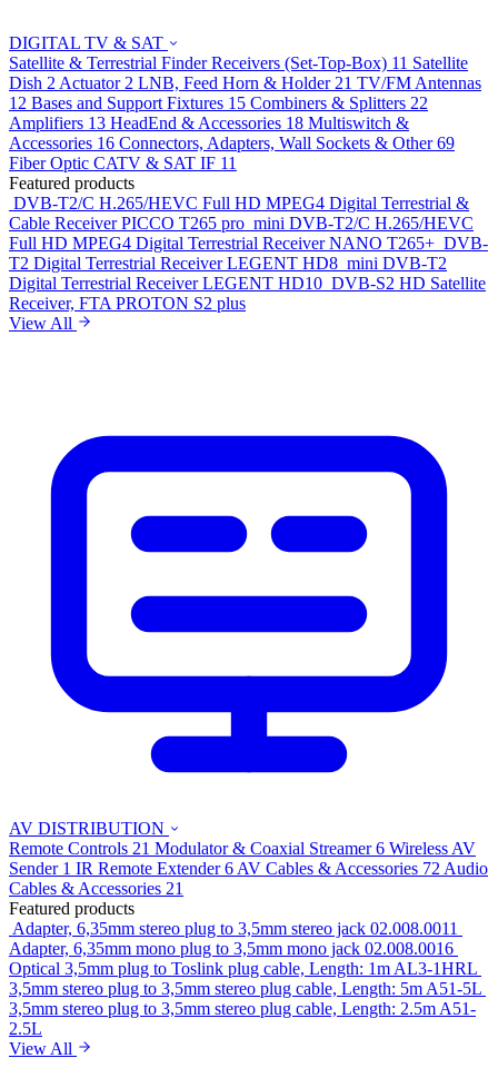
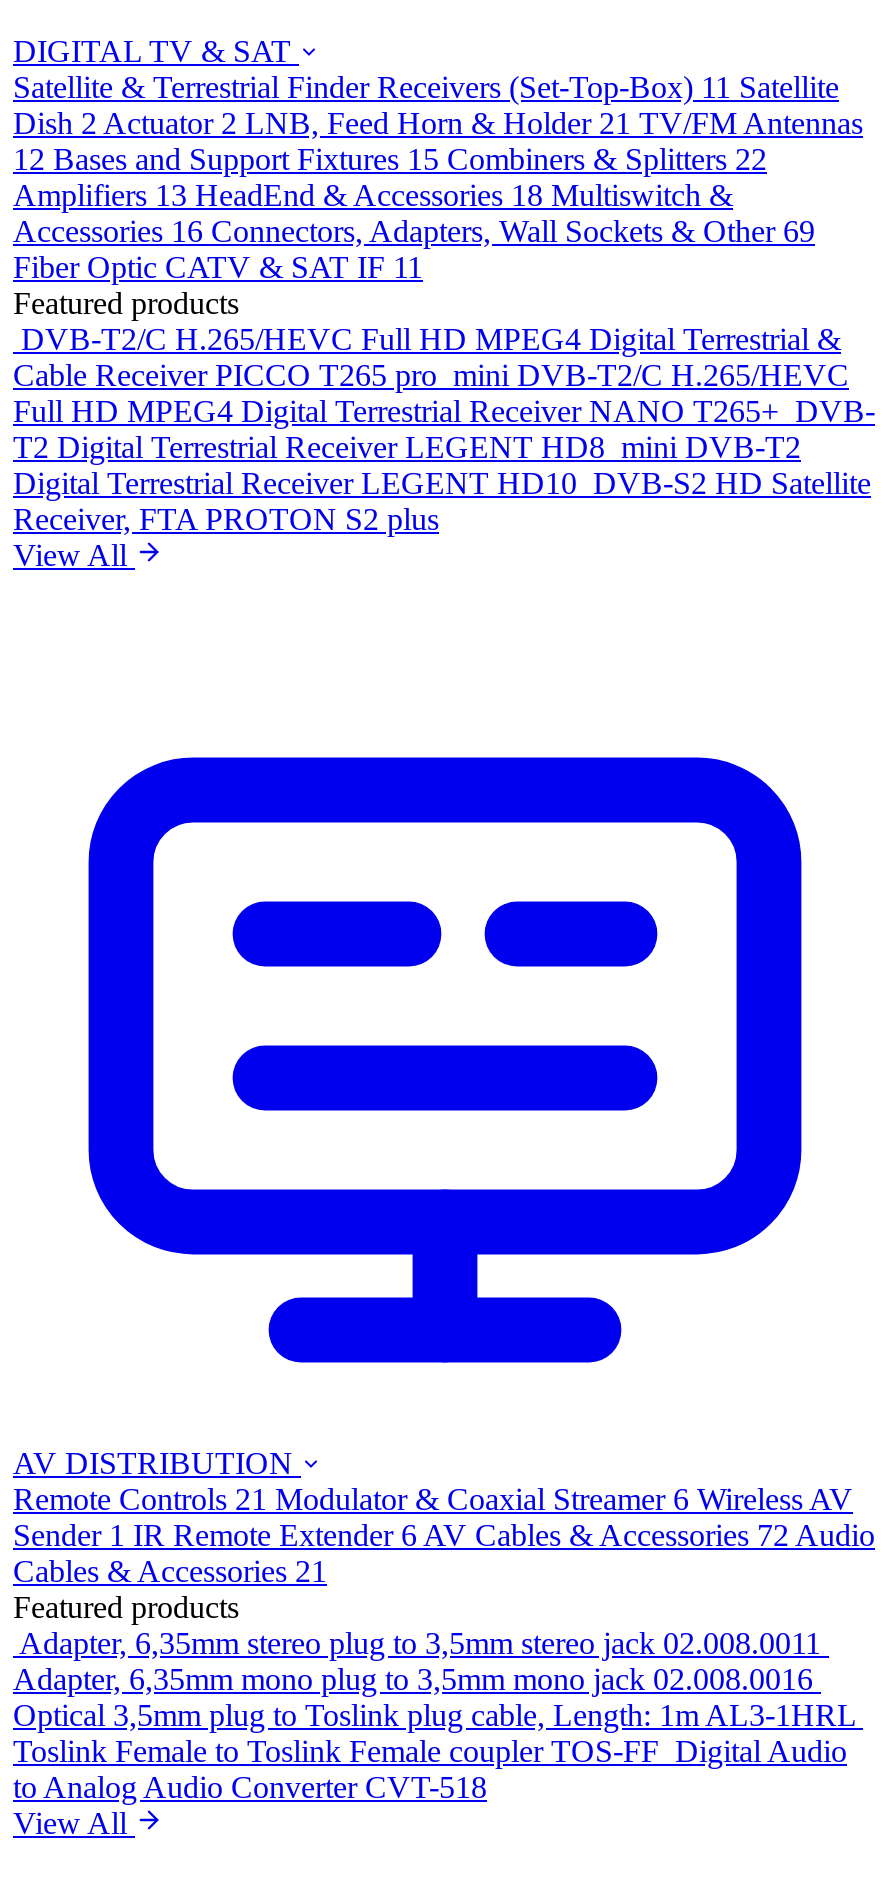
- 3,5mm stereo plug to 3,5mm stereo plug cable, Length: 5m A51-5L
- 3,5mm stereo plug to 3,5mm stereo plug cable, Length: 2.5m A51-
- 2.5L
+ Toslink Female to Toslink Female coupler TOS-FF Digital Audio
+ to Analog Audio Converter CVT-518
